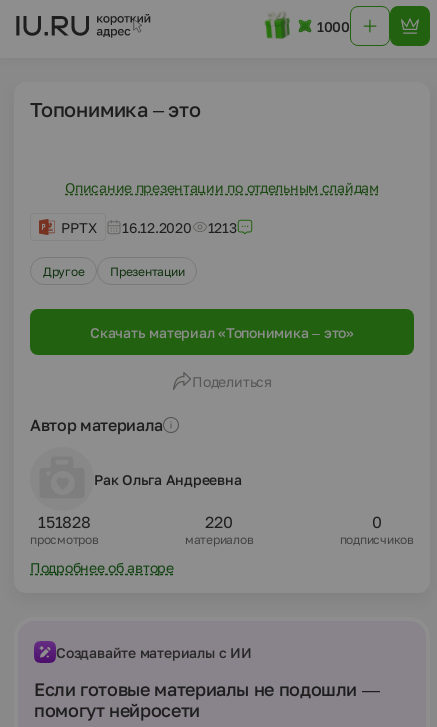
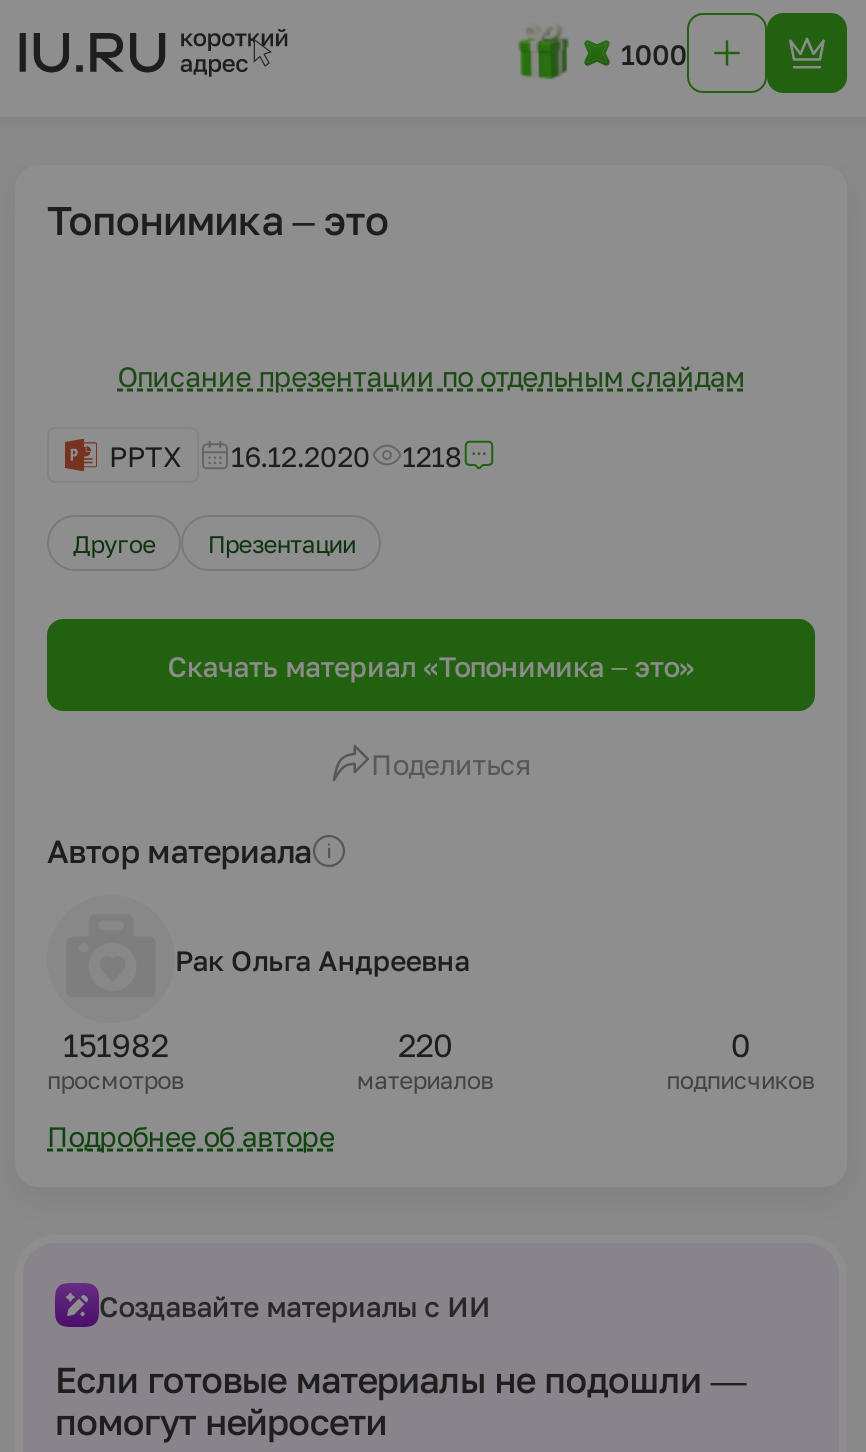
- PPTX 16.12.2020 1213
+ PPTX 16.12.2020 1218

- 151828
+ 151982
